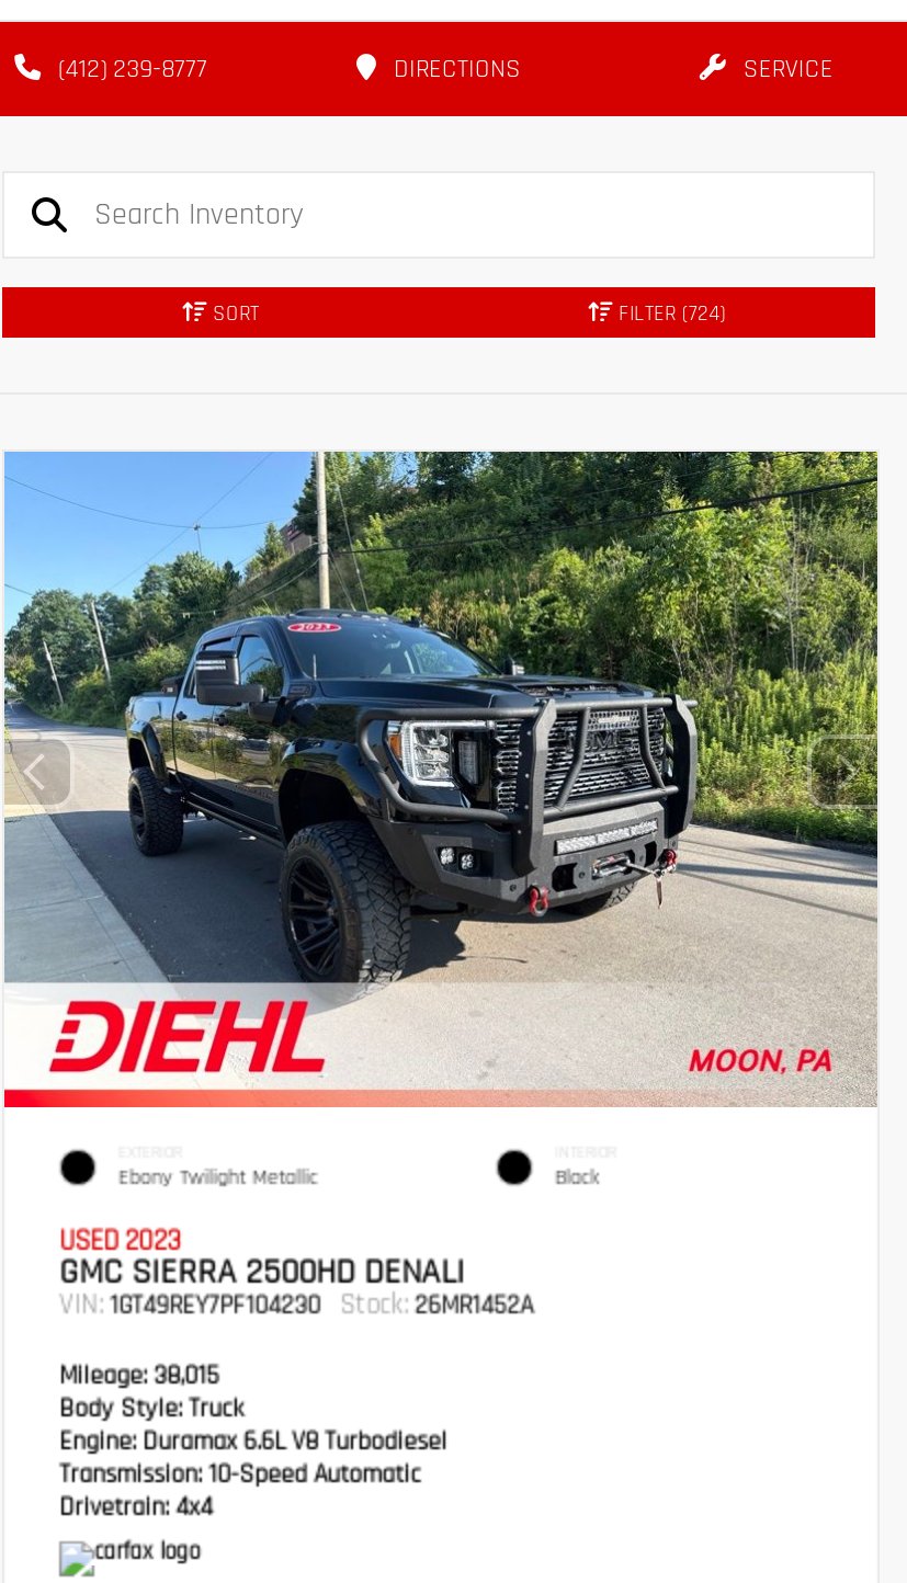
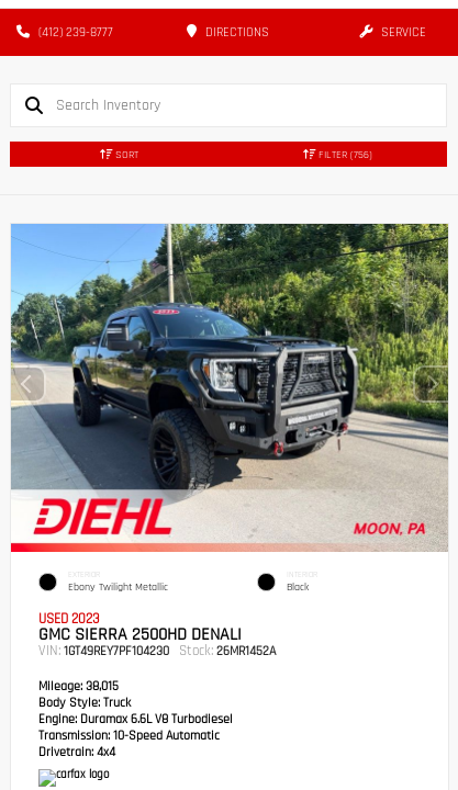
- FILTER (724)
+ FILTER (756)
